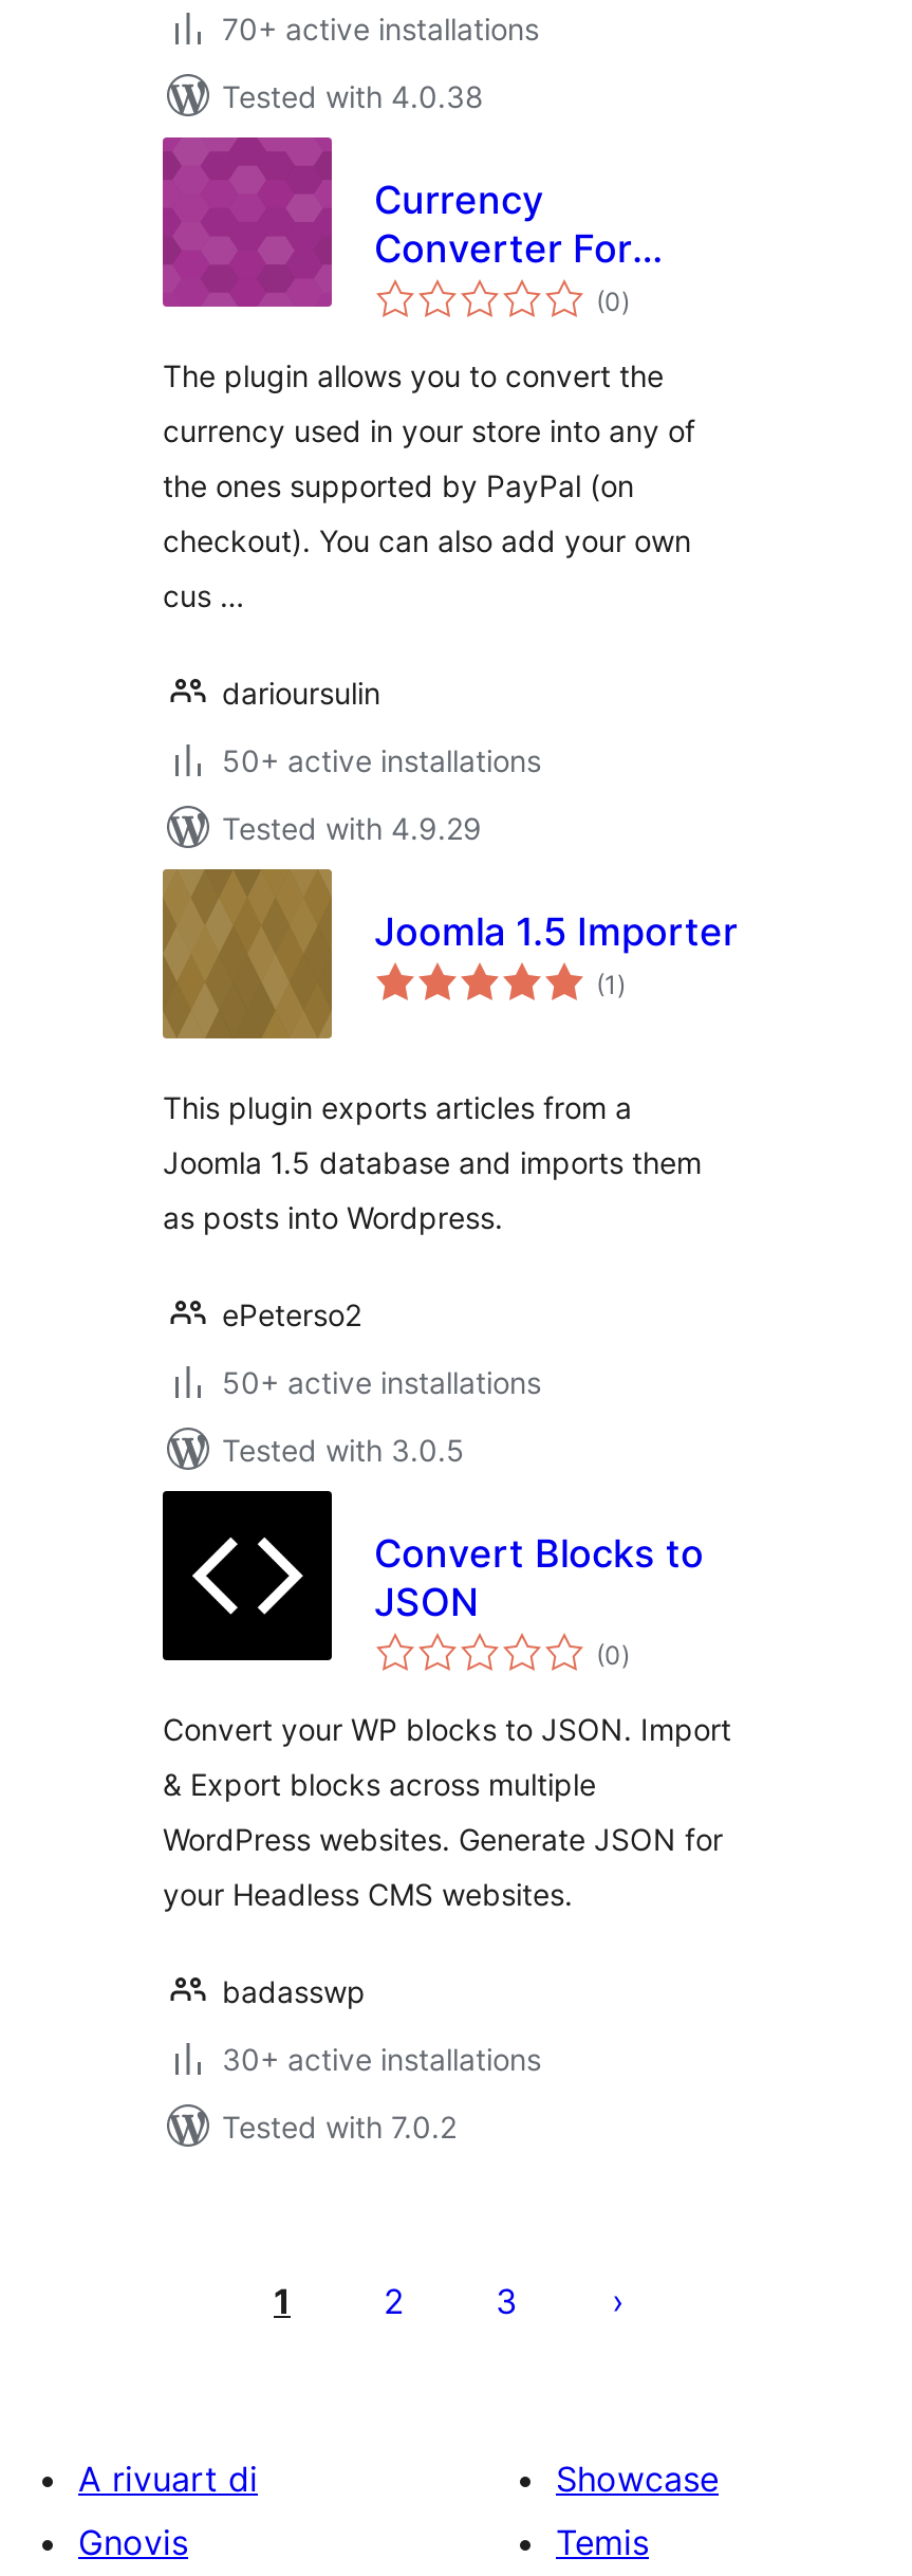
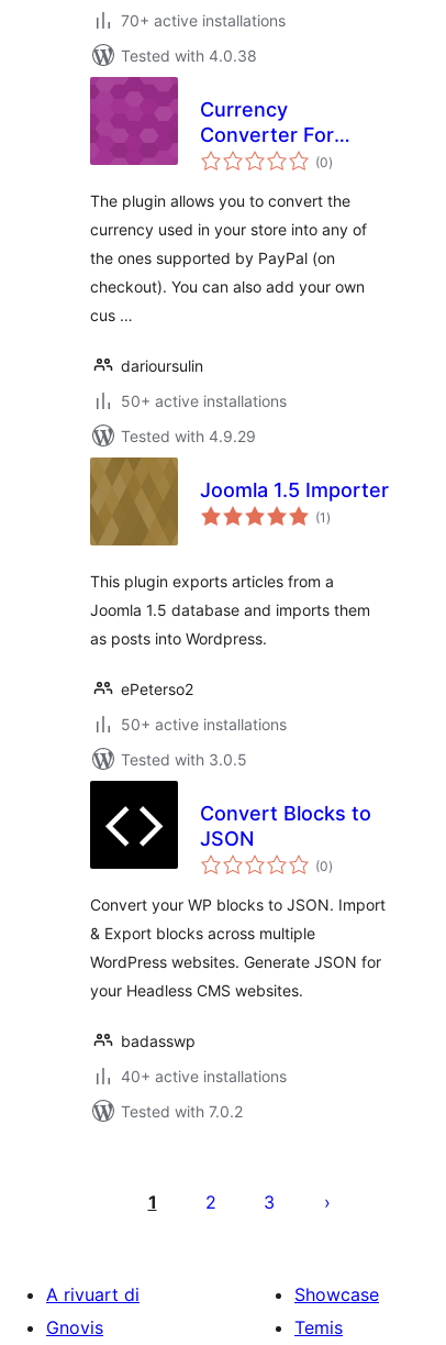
- 30+ active installations
+ 40+ active installations
